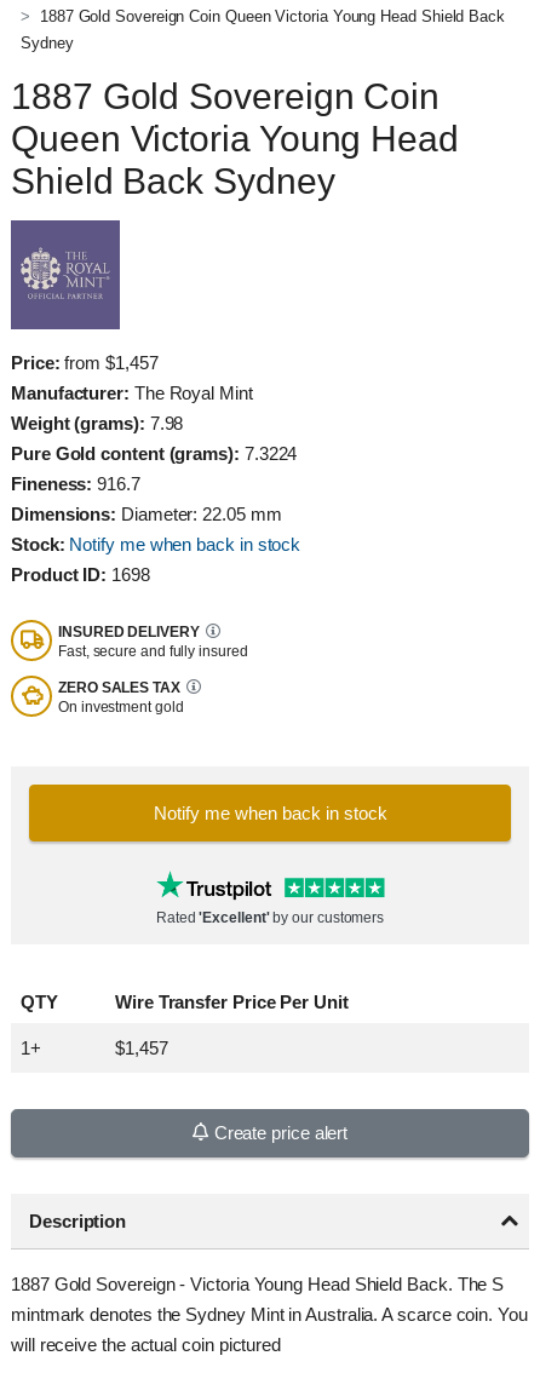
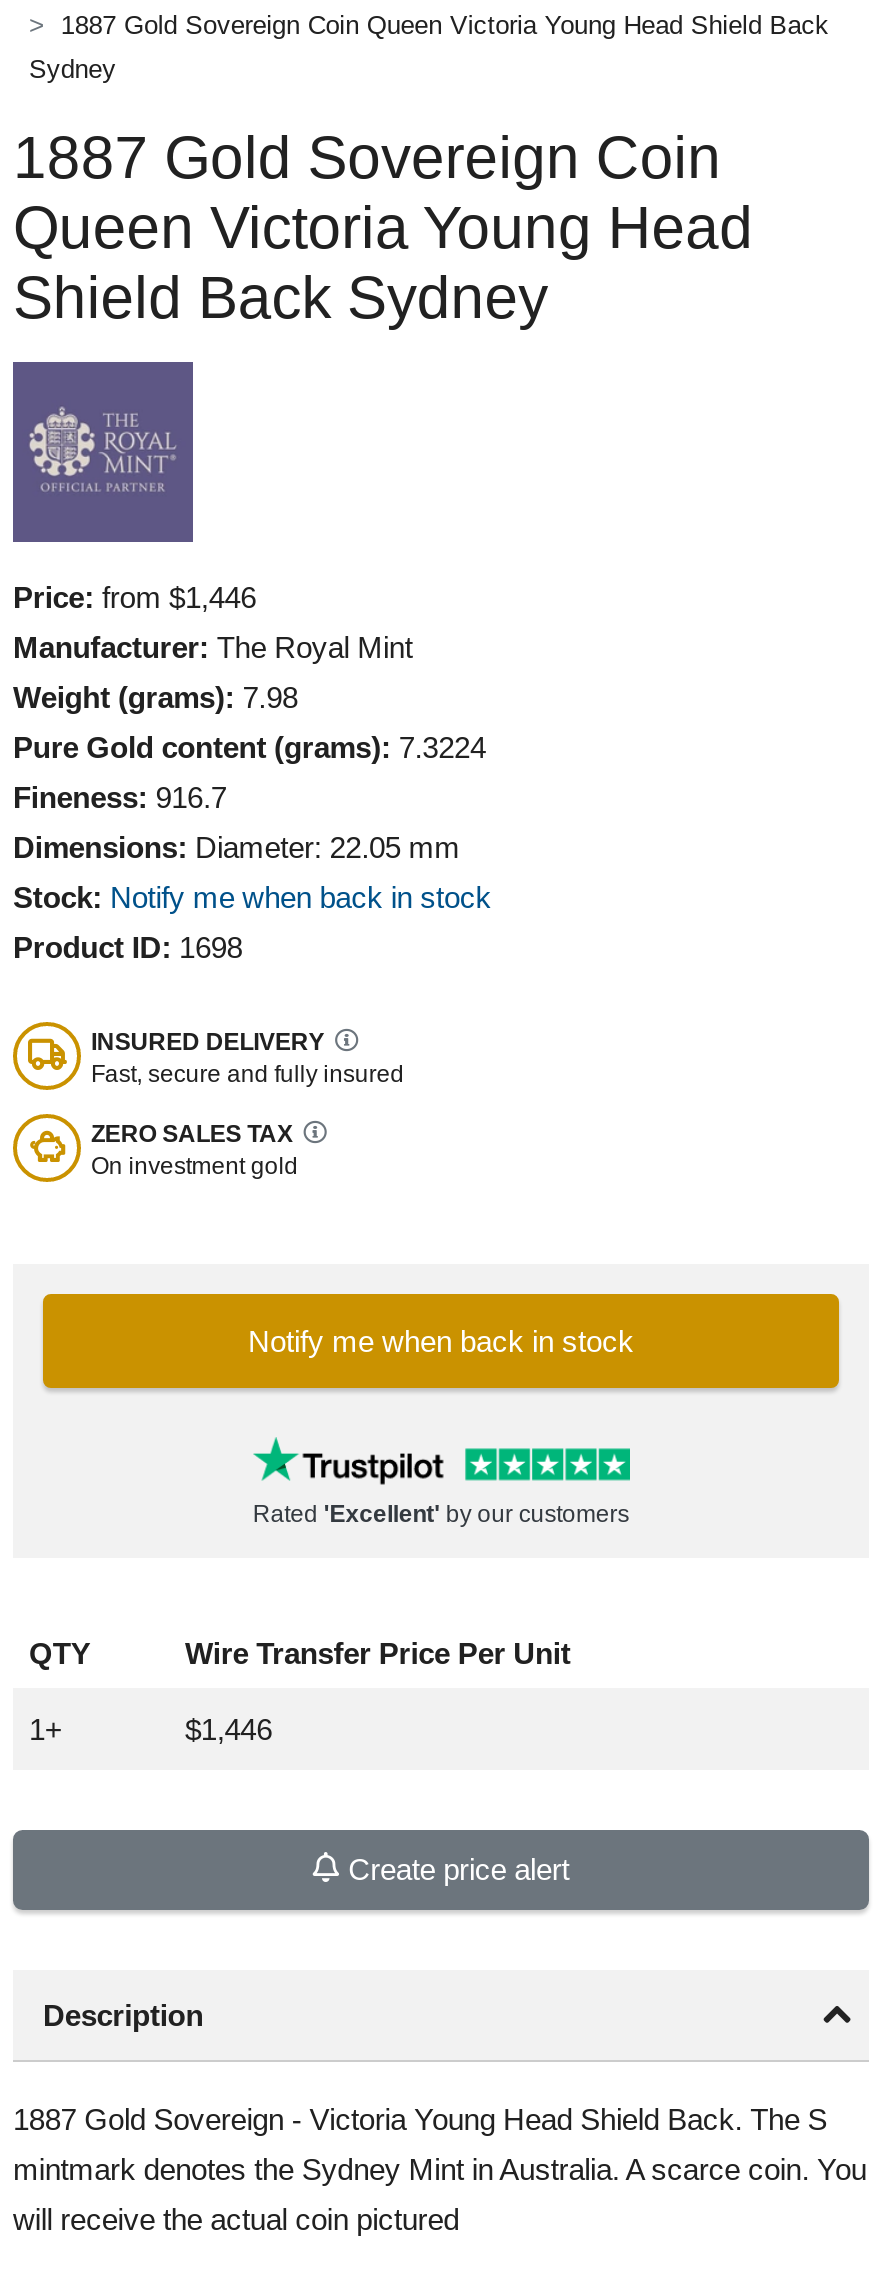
- Price: from $1,457
+ Price: from $1,446

- $1,457
+ $1,446
